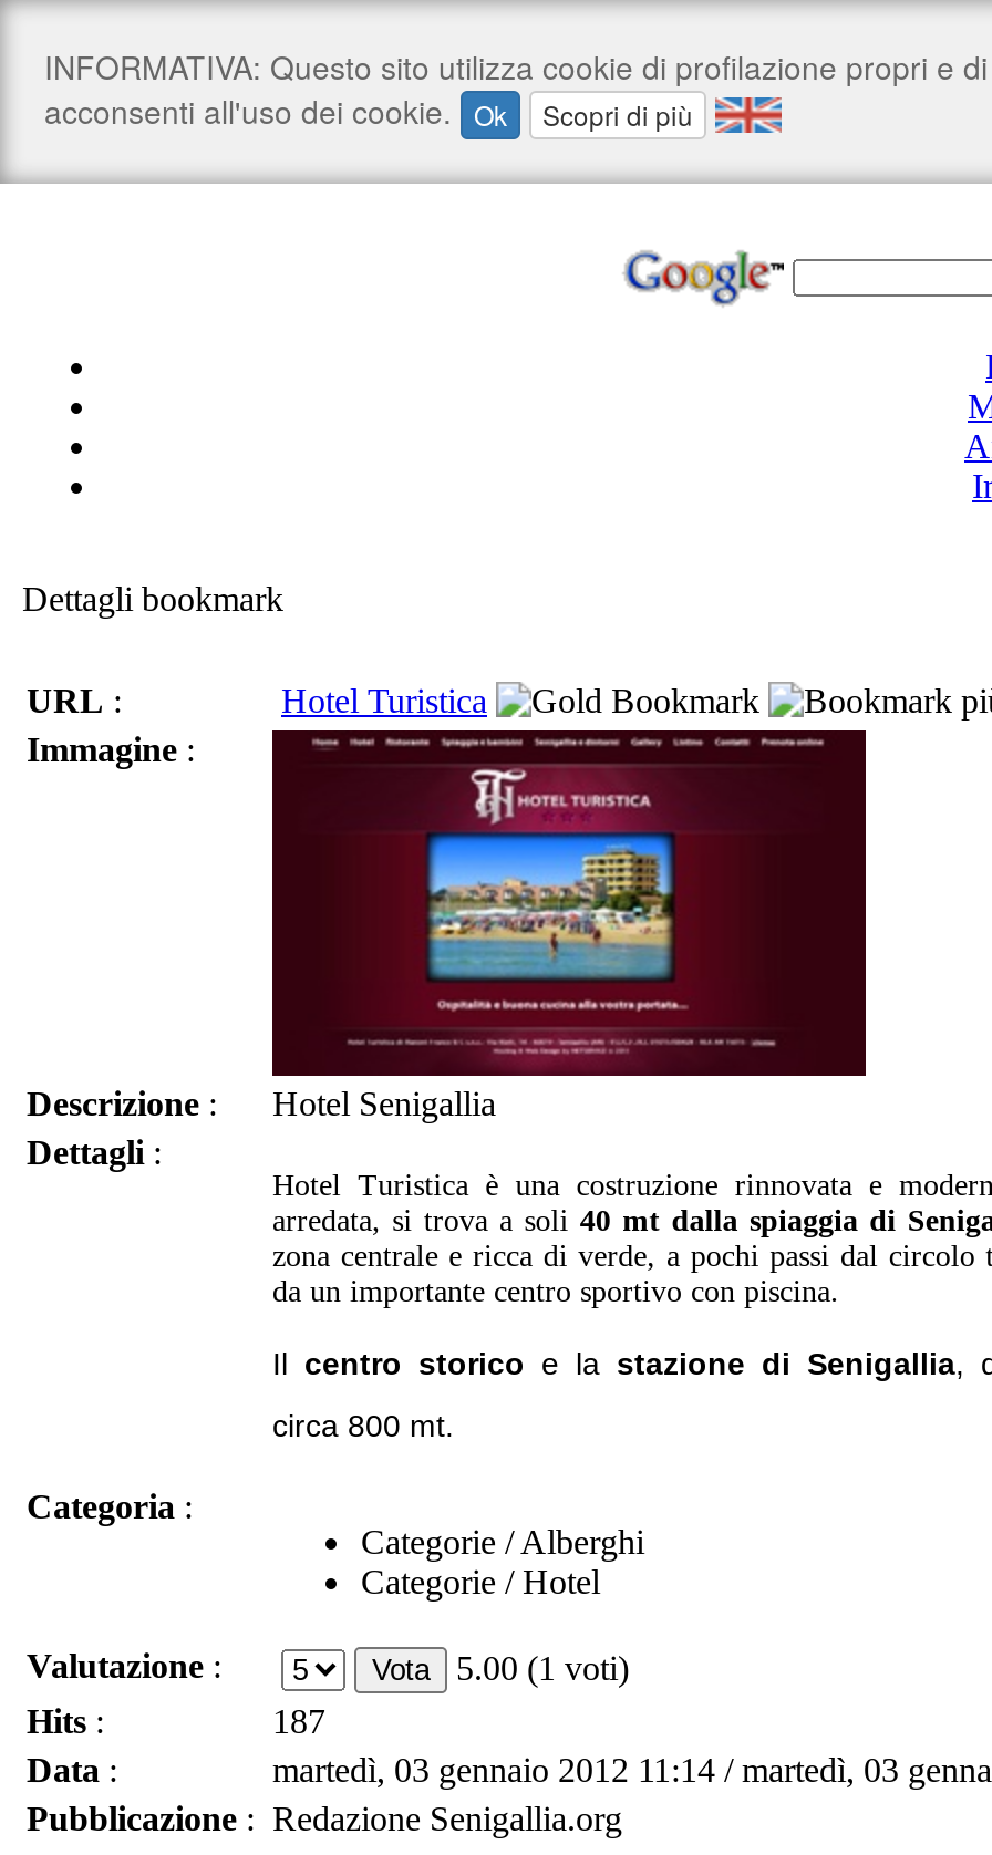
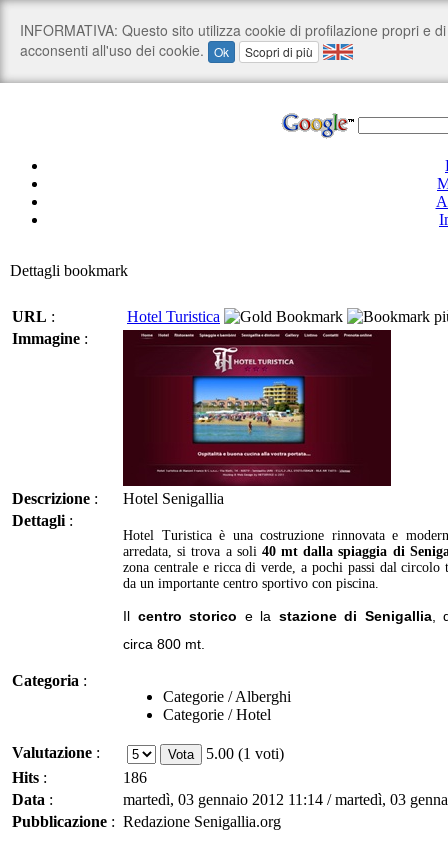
- 187
+ 186
